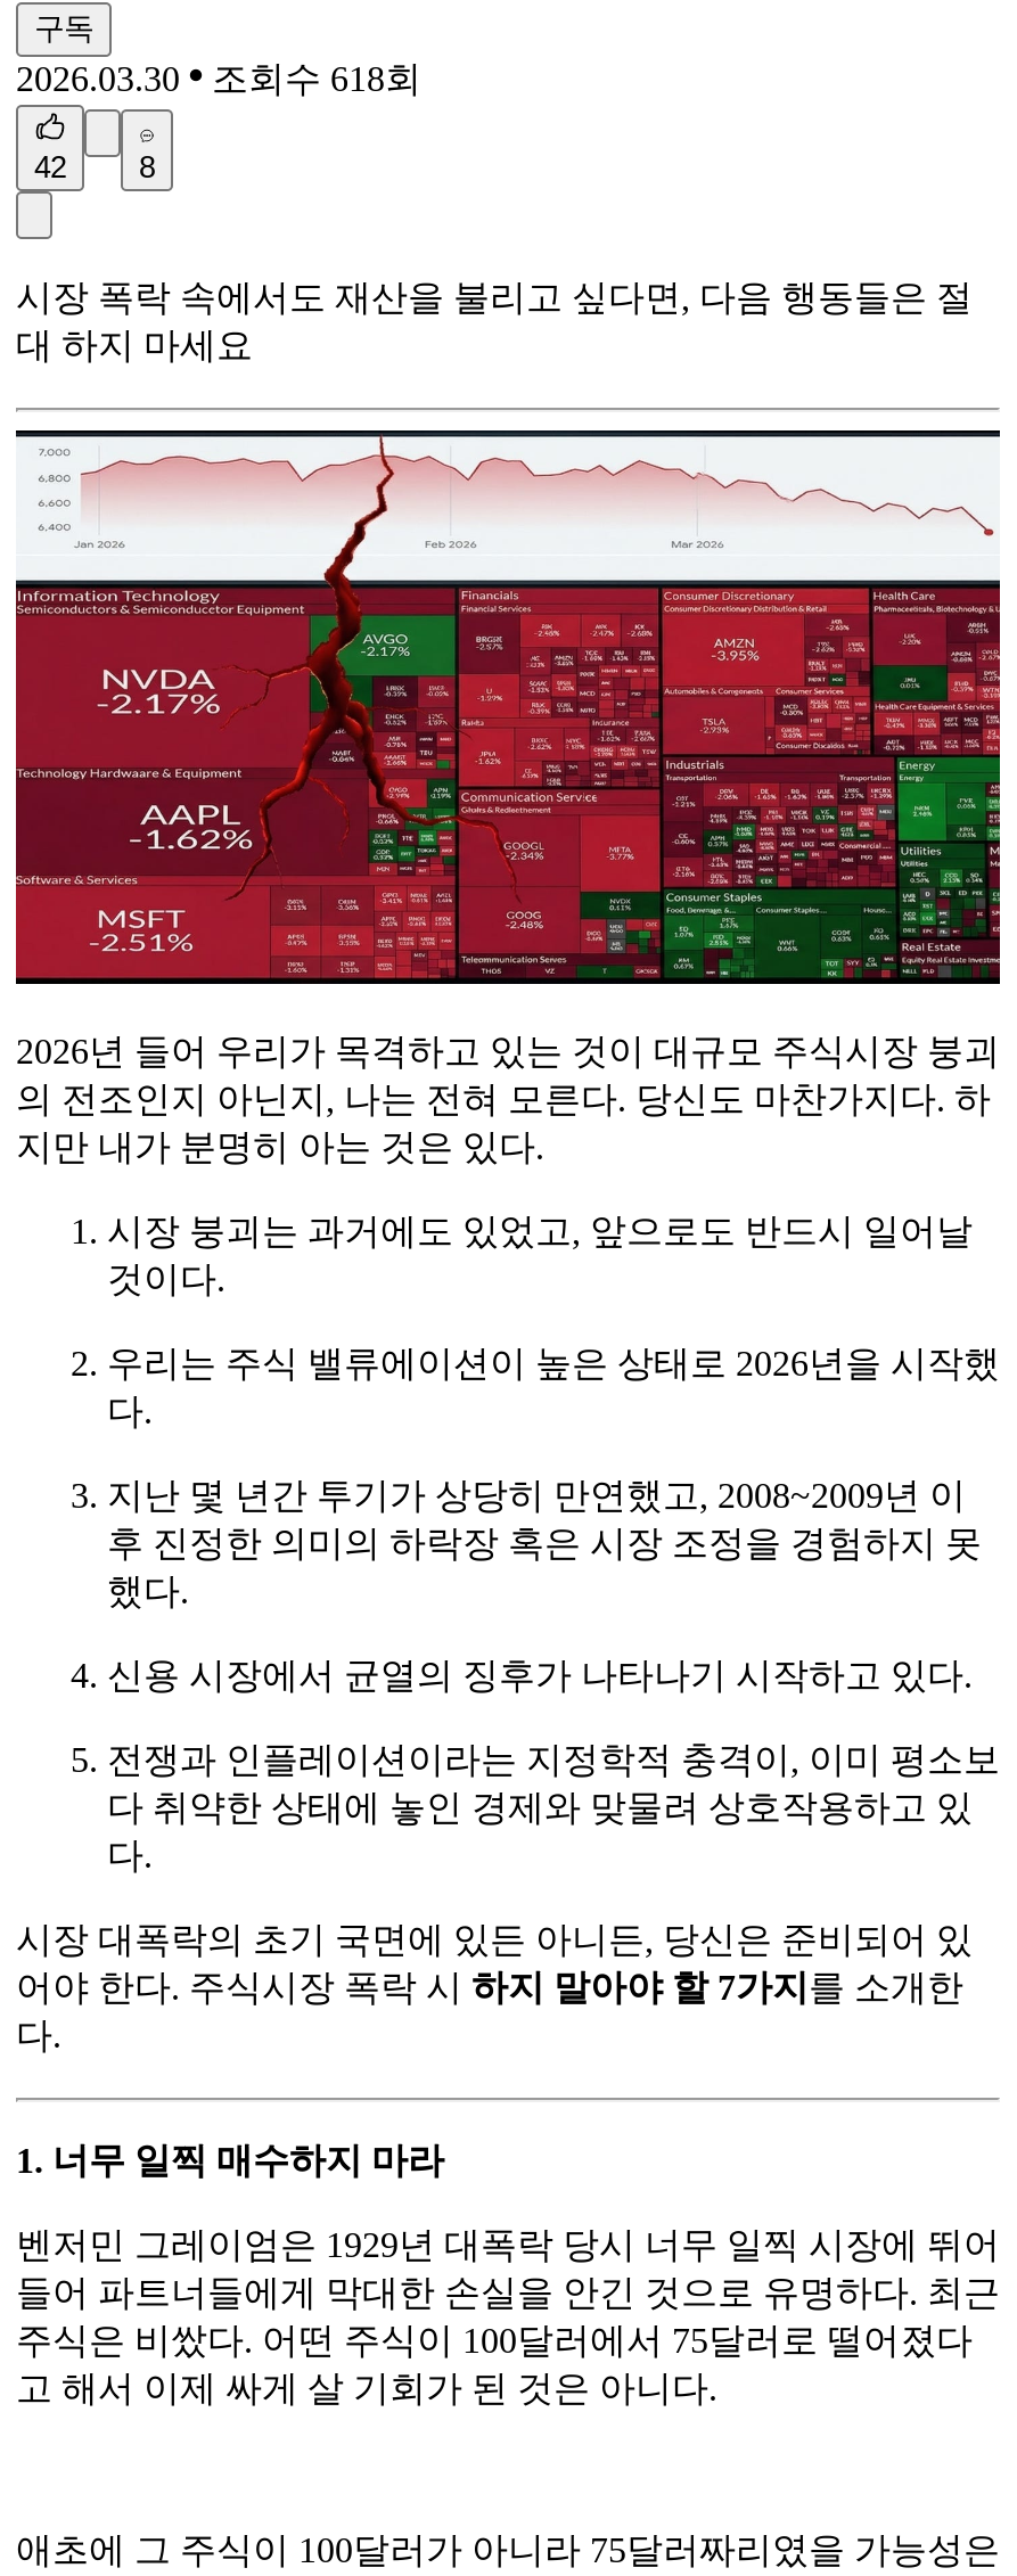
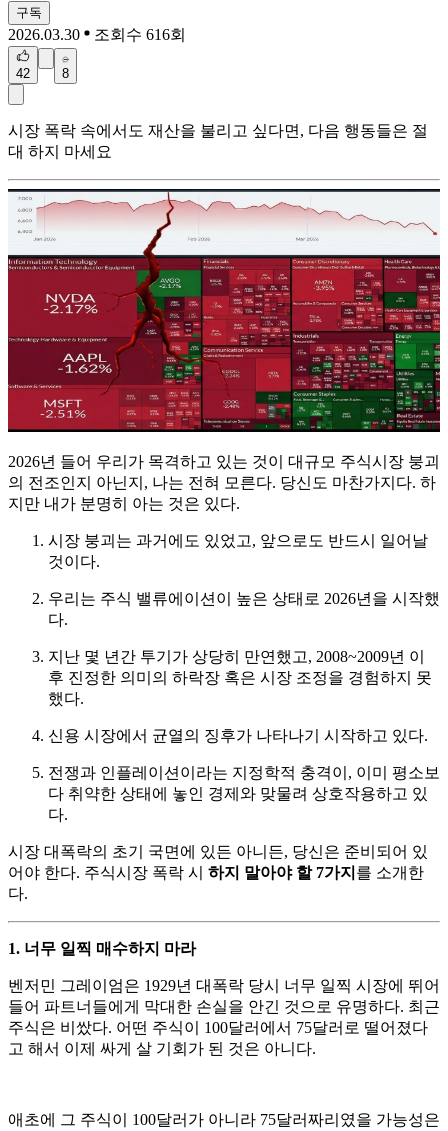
- 2026.03.30 조회수 618회
+ 2026.03.30 조회수 616회
